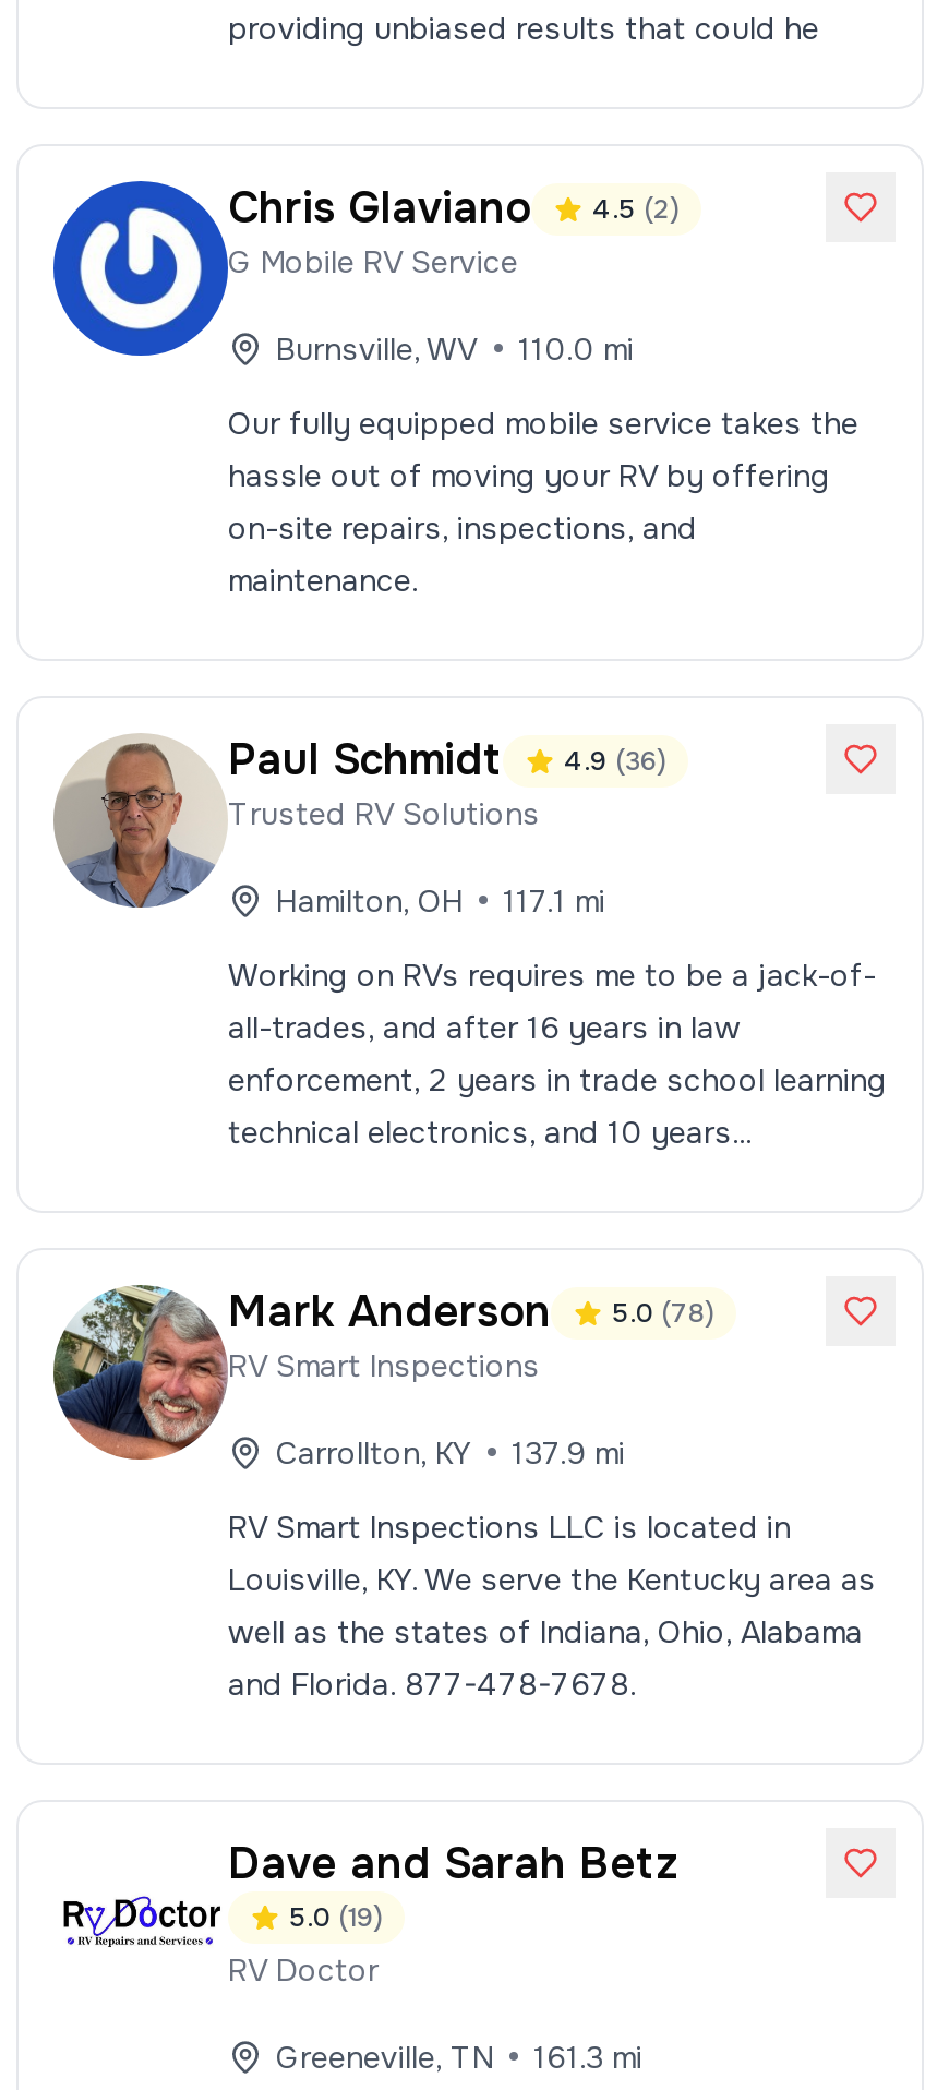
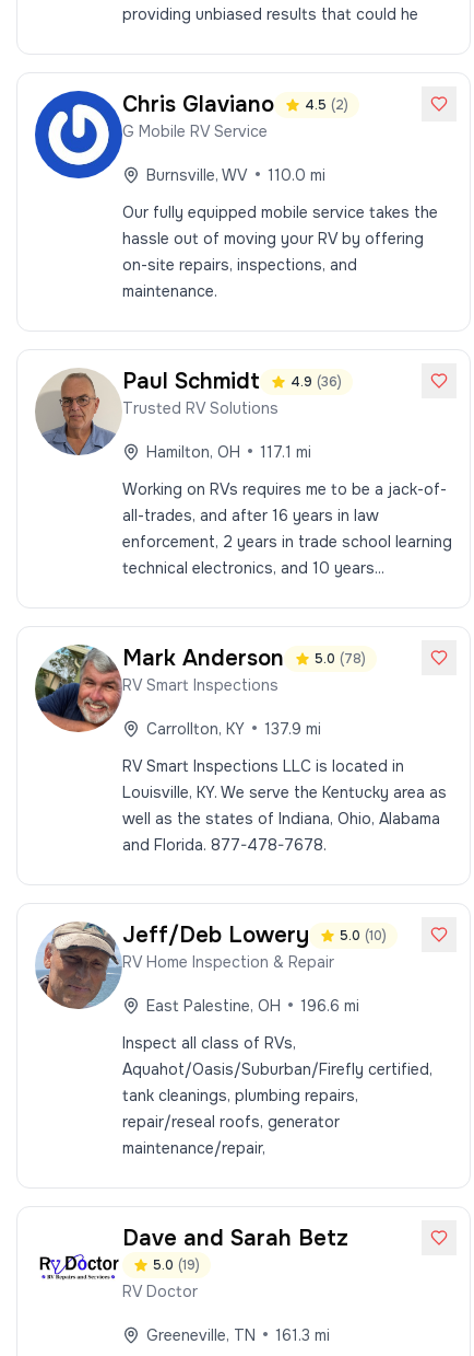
+ [image]
+ Jeff/Deb Lowery
+ 5.0 (10)
+ RV Home Inspection & Repair
+ East Palestine, OH • 196.6 mi
+ Inspect all class of RVs,
+ Aquahot/Oasis/Suburban/Firefly certified,
+ tank cleanings, plumbing repairs,
+ repair/reseal roofs, generator
+ maintenance/repair,
